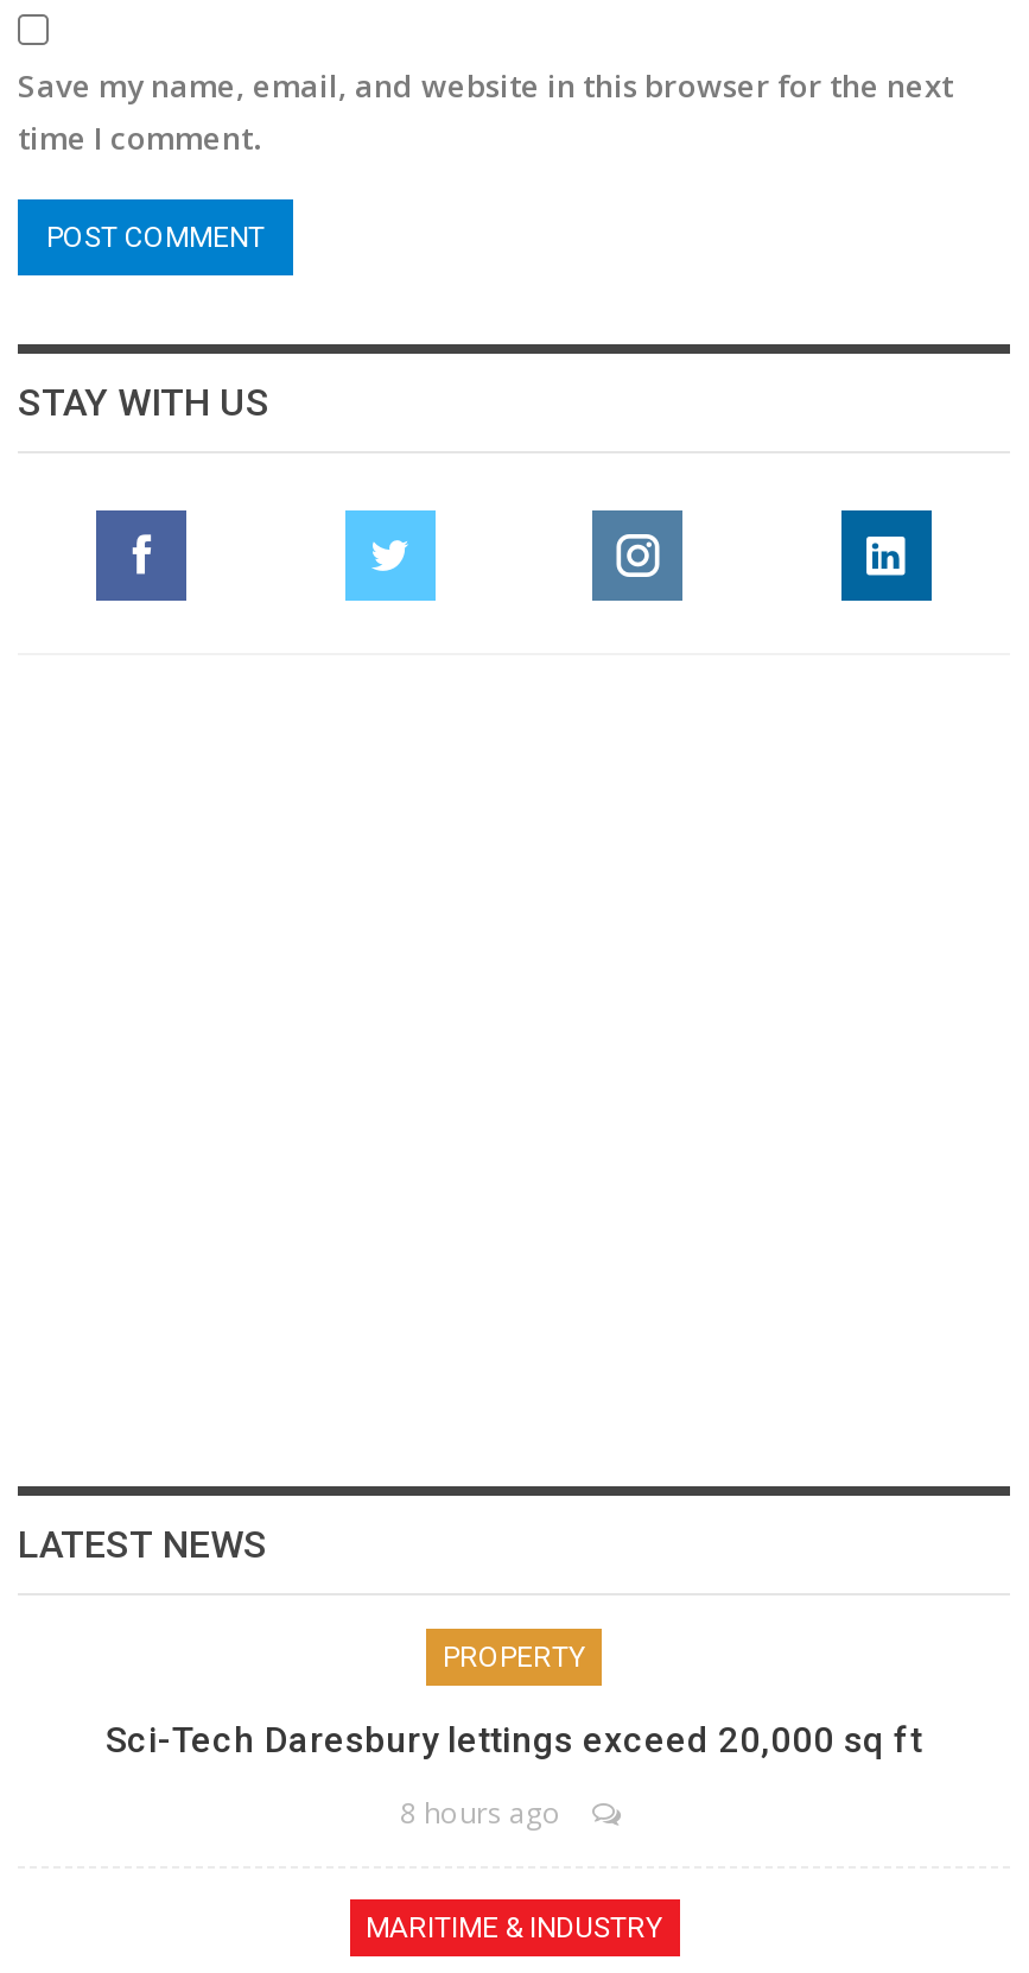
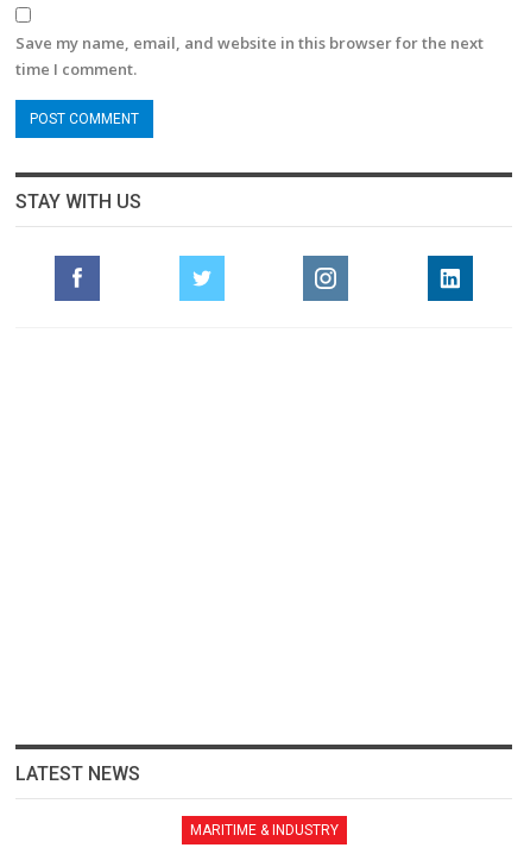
- PROPERTY
- Sci-Tech Daresbury lettings exceed 20,000 sq ft
- 8 hours ago
